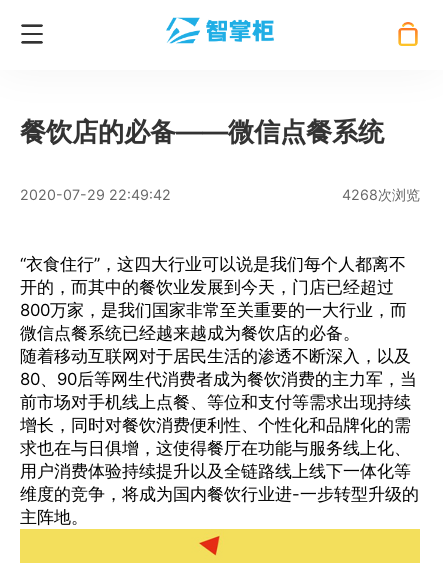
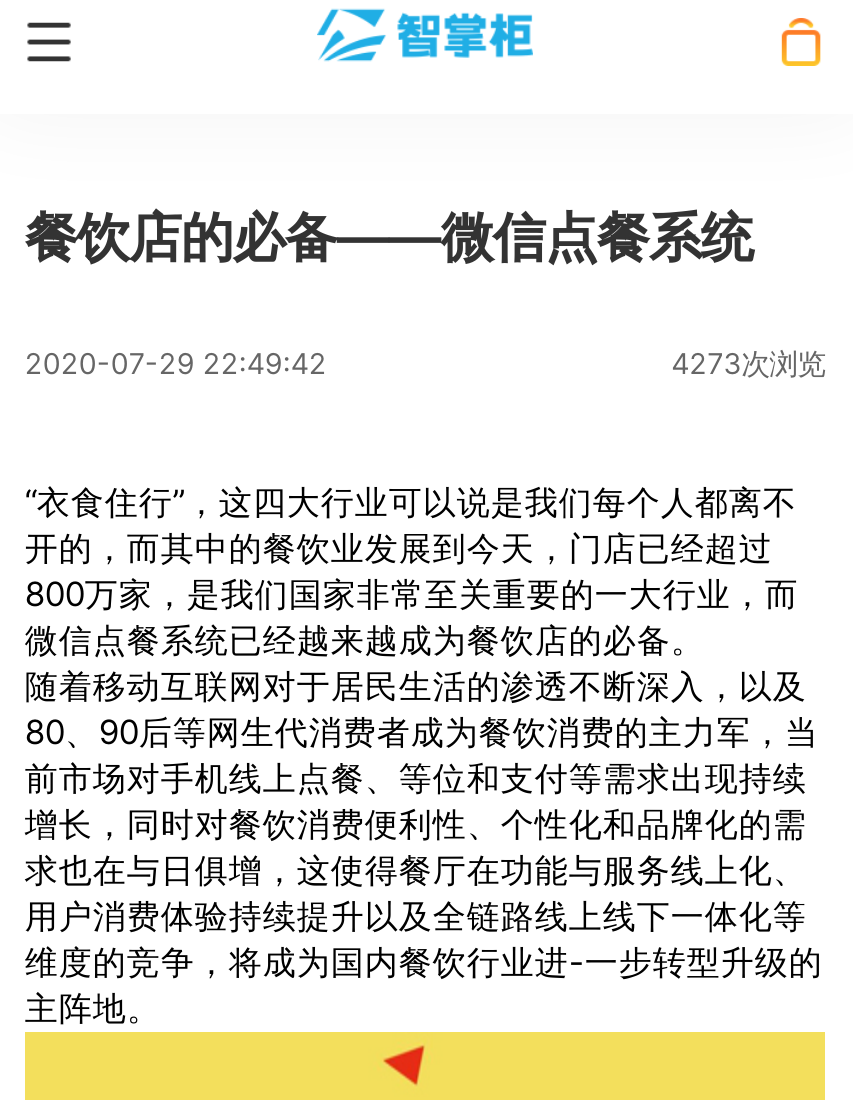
- 4268次浏览
+ 4273次浏览
